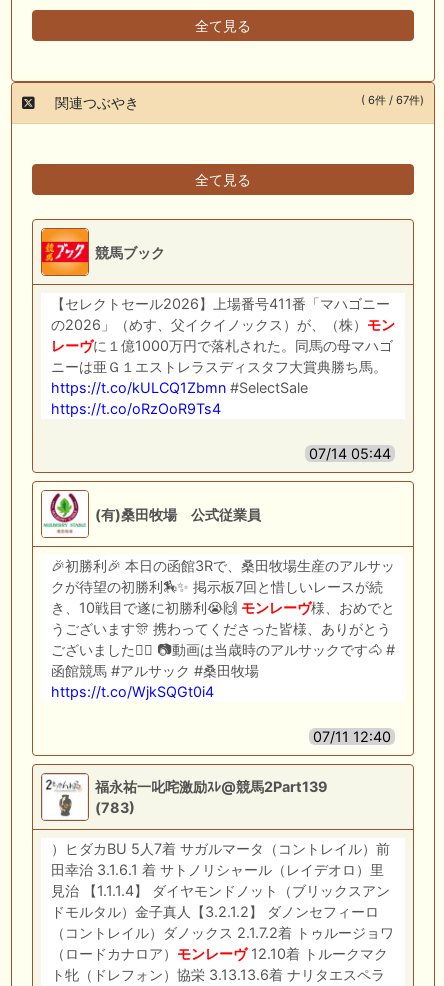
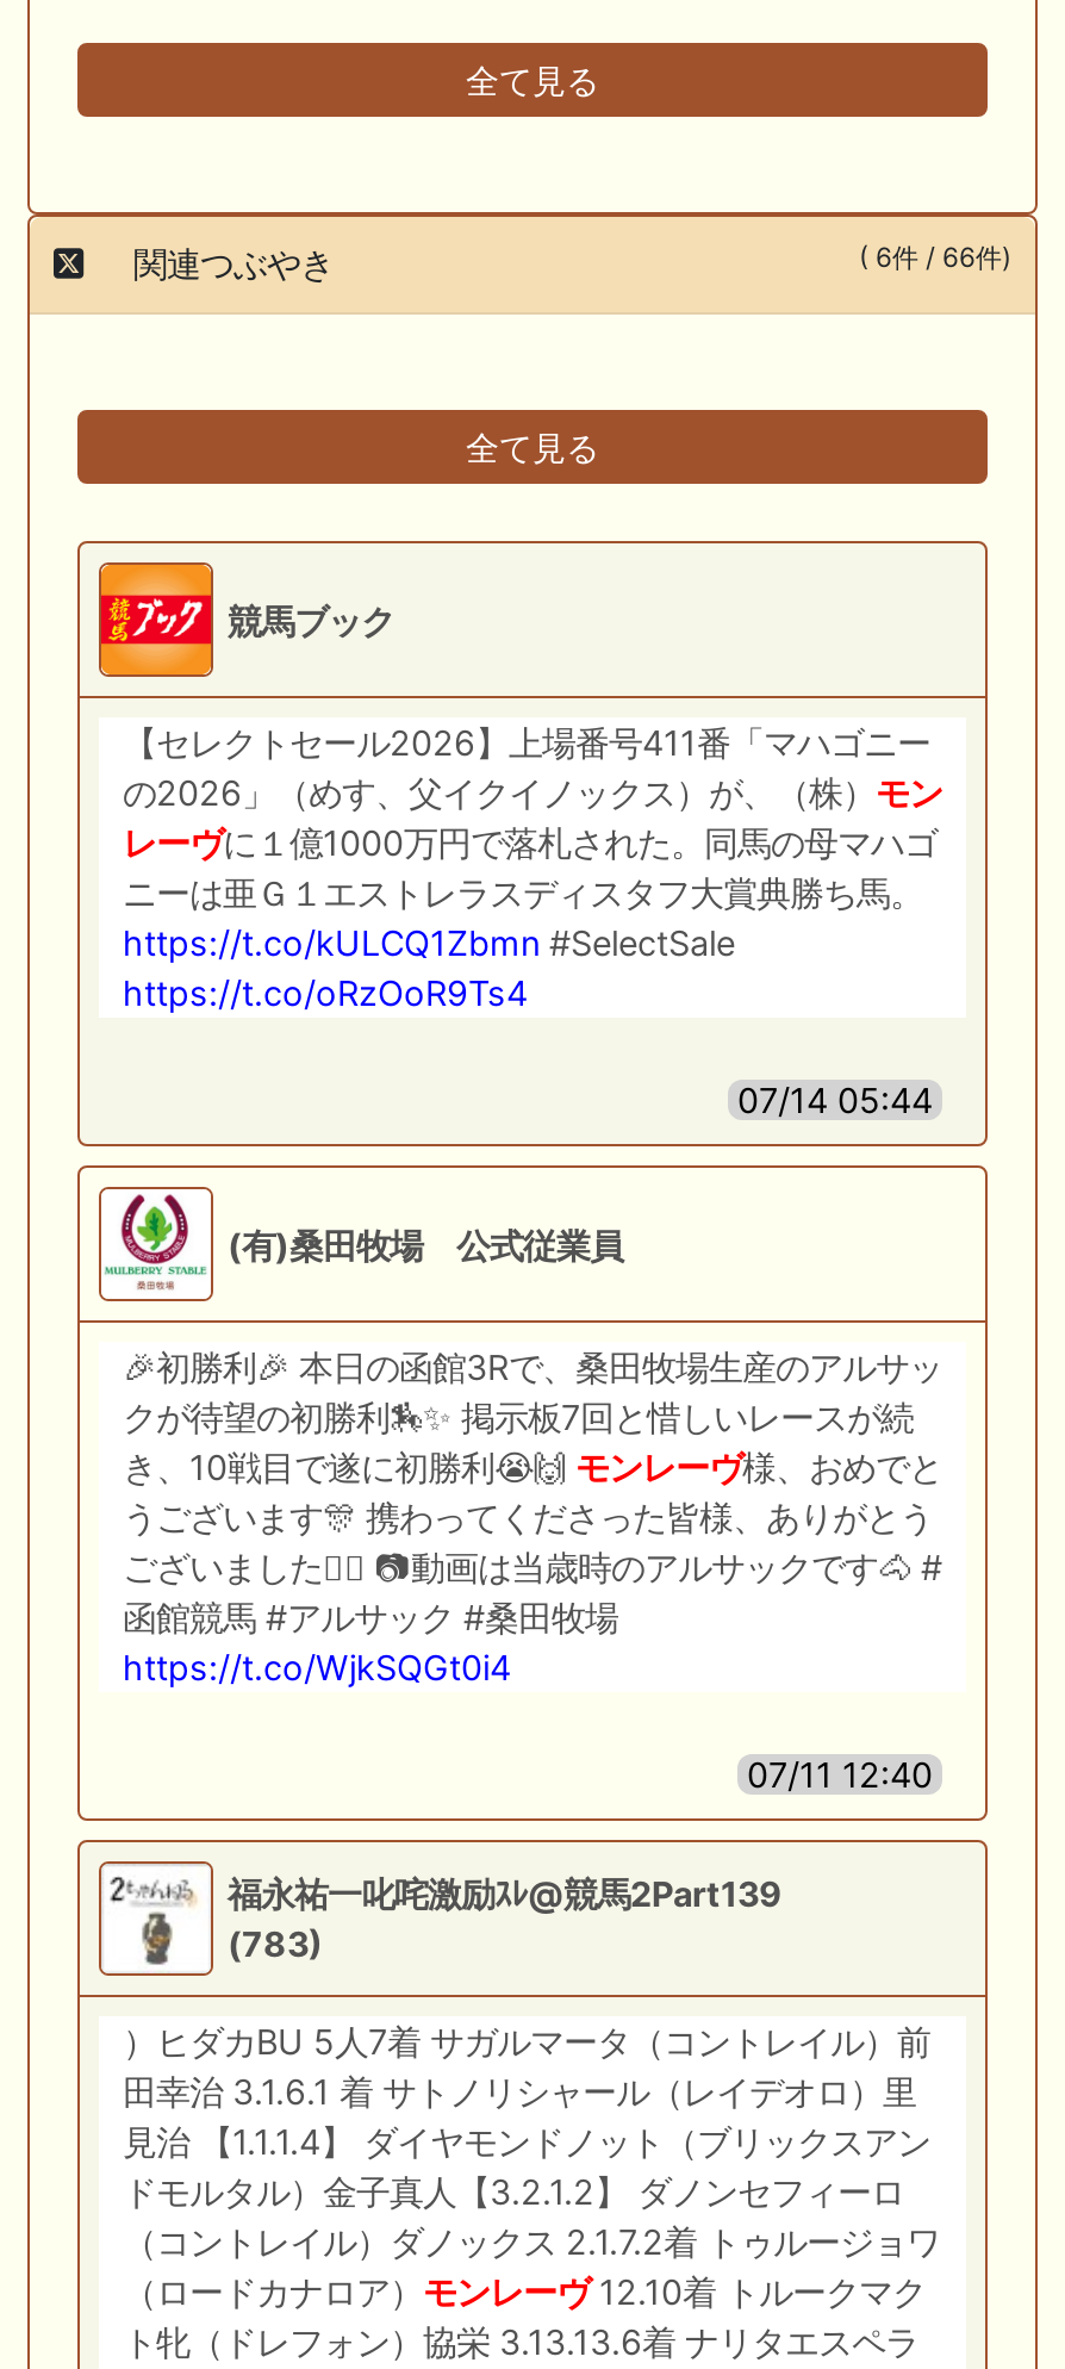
- ( 6件 / 67件)
+ ( 6件 / 66件)
